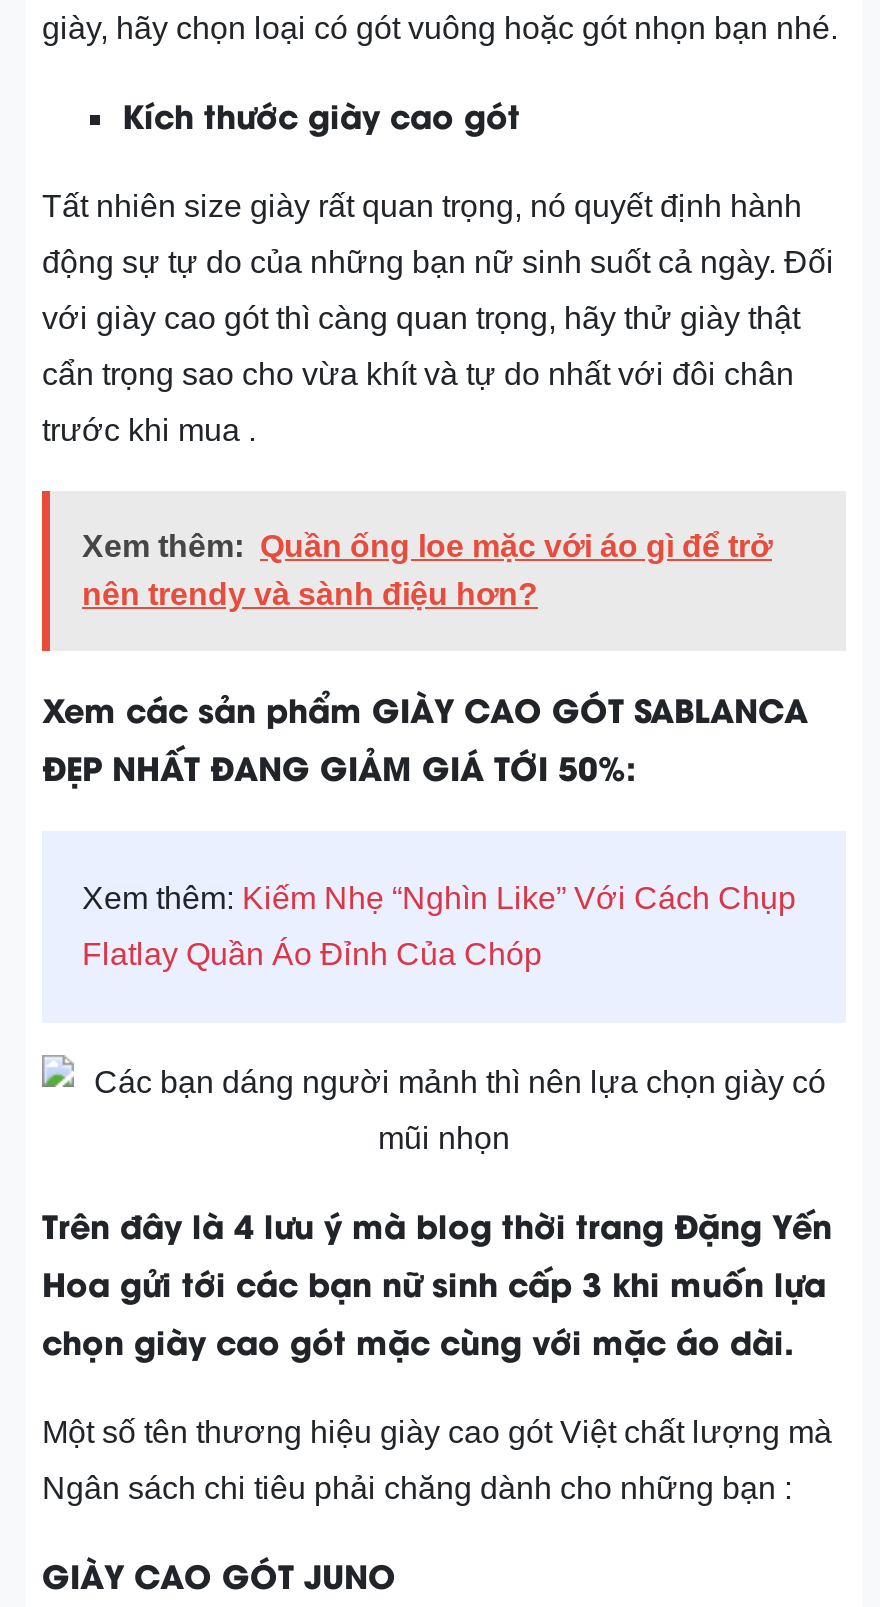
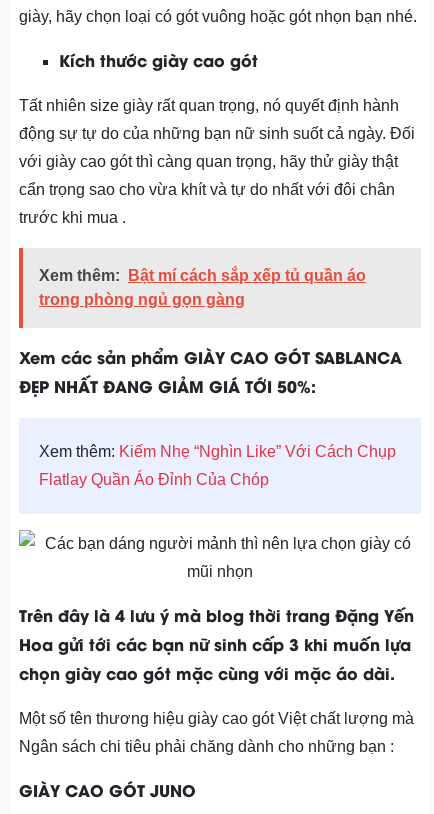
- Xem thêm: Quần ống loe mặc với áo gì để trở
- nên trendy và sành điệu hơn?
+ Xem thêm: Bật mí cách sắp xếp tủ quần áo
+ trong phòng ngủ gọn gàng
